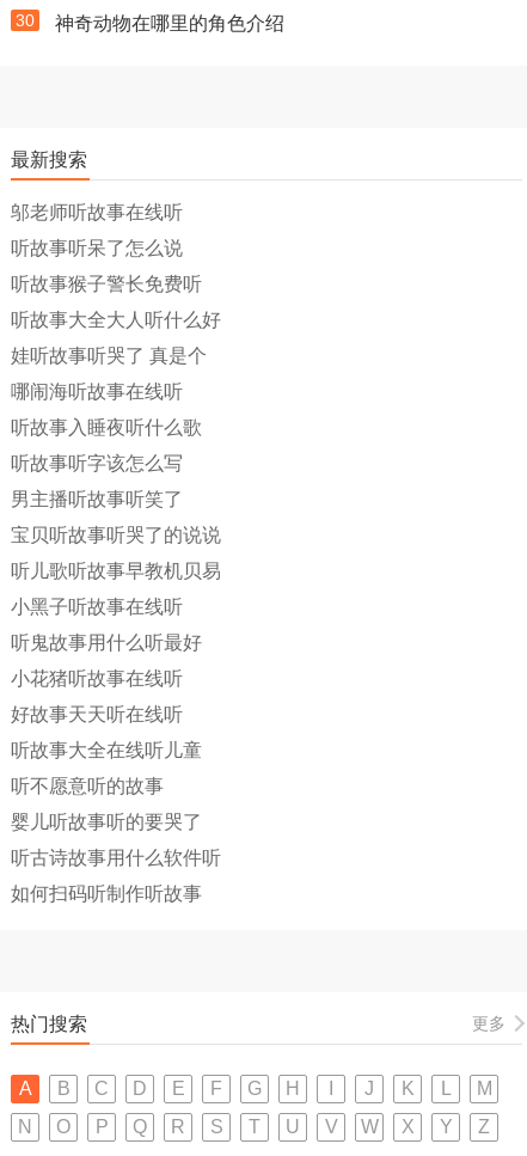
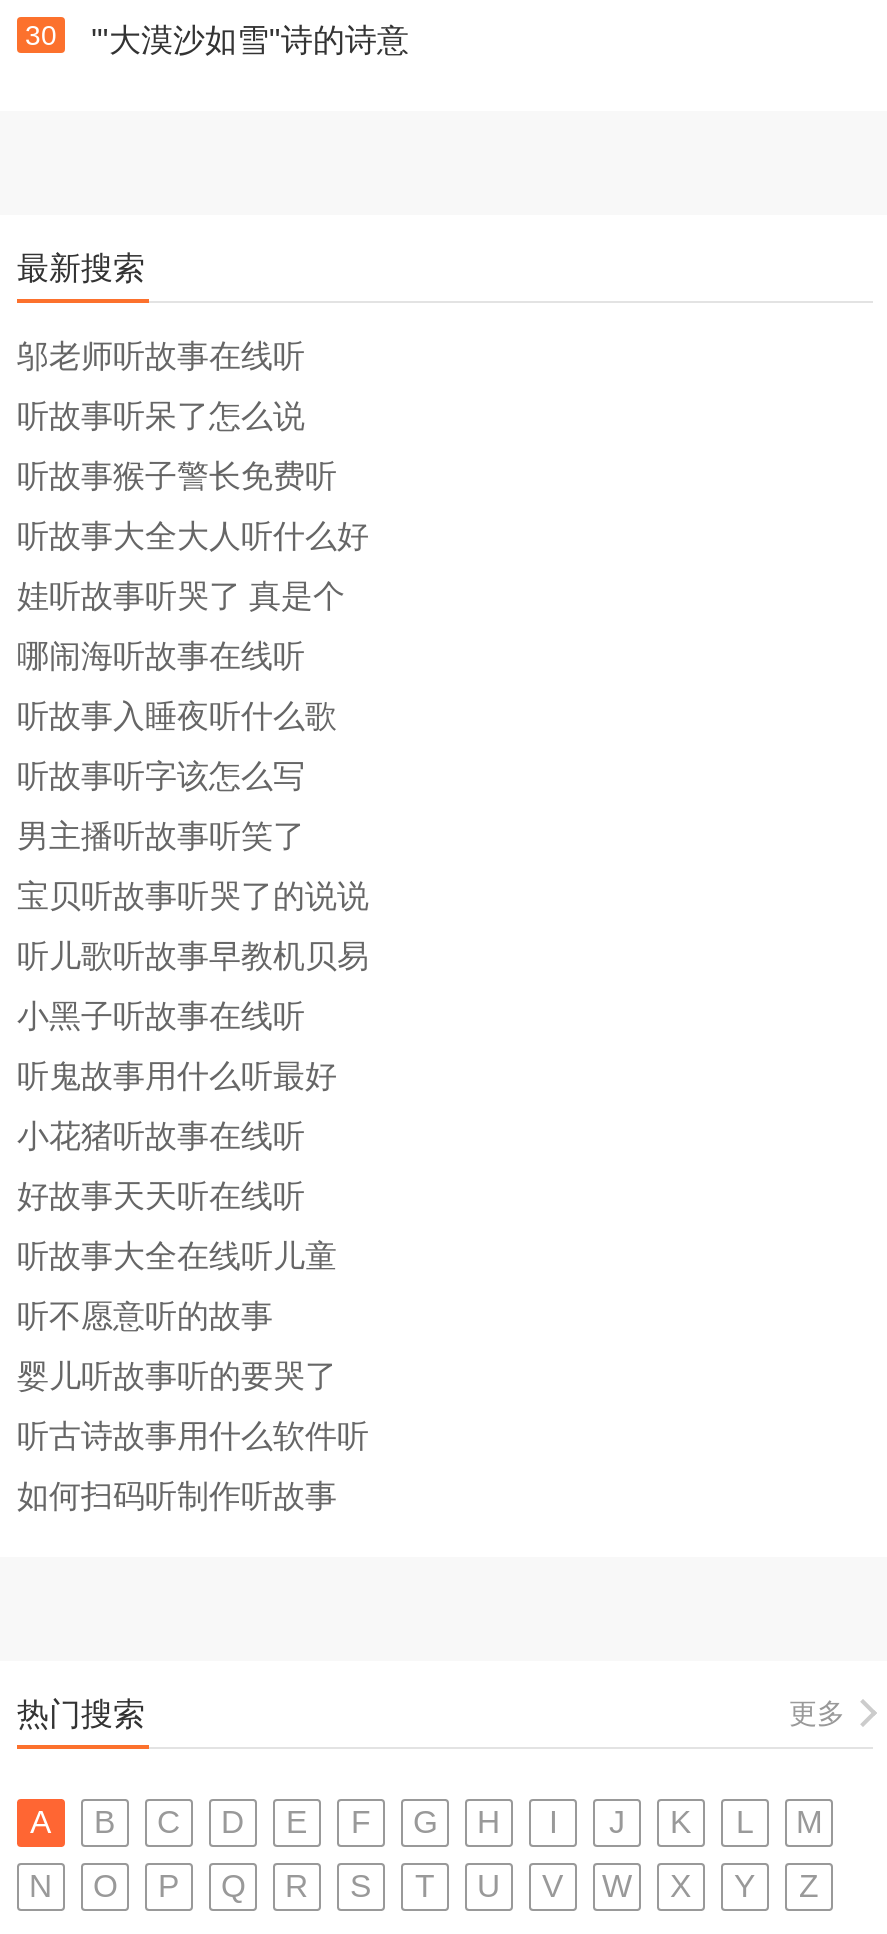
- 神奇动物在哪里的角色介绍
+ '"大漠沙如雪"诗的诗意
